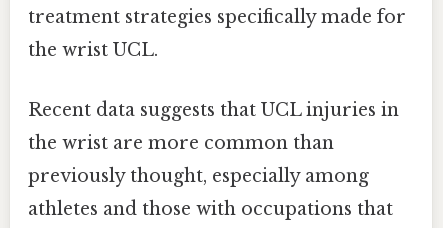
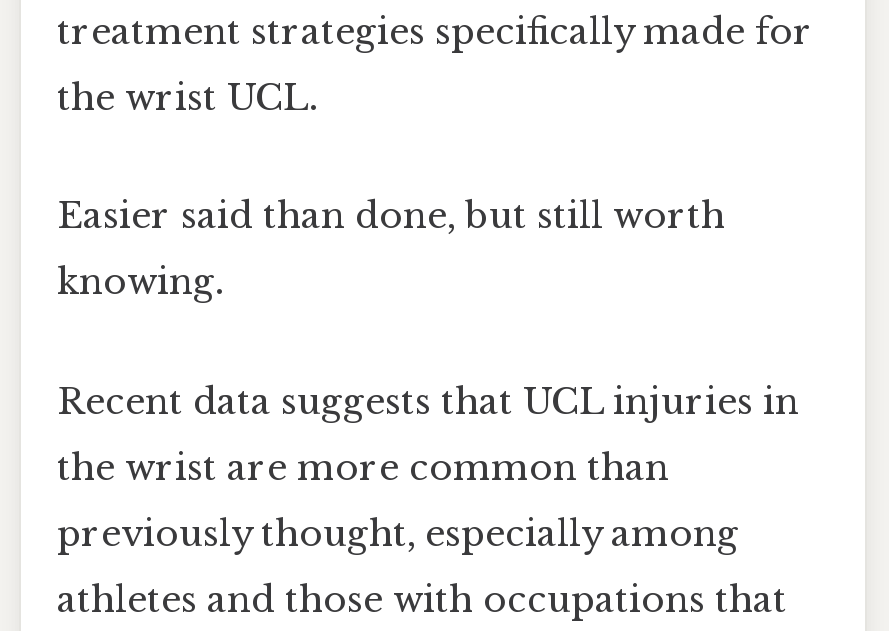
+ Easier said than done, but still worth
+ knowing.
